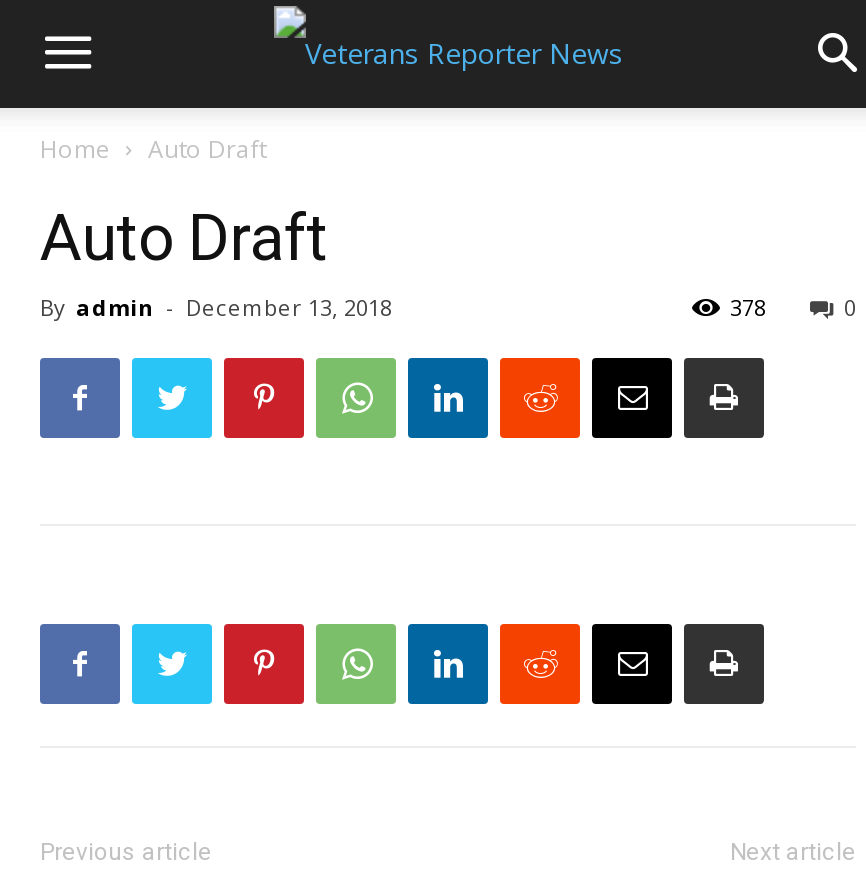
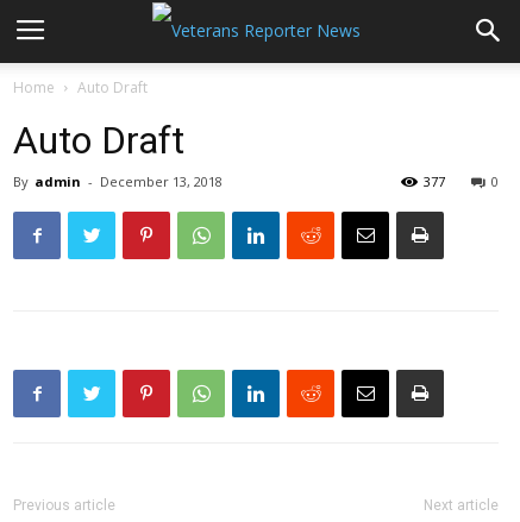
- 378
+ 377
